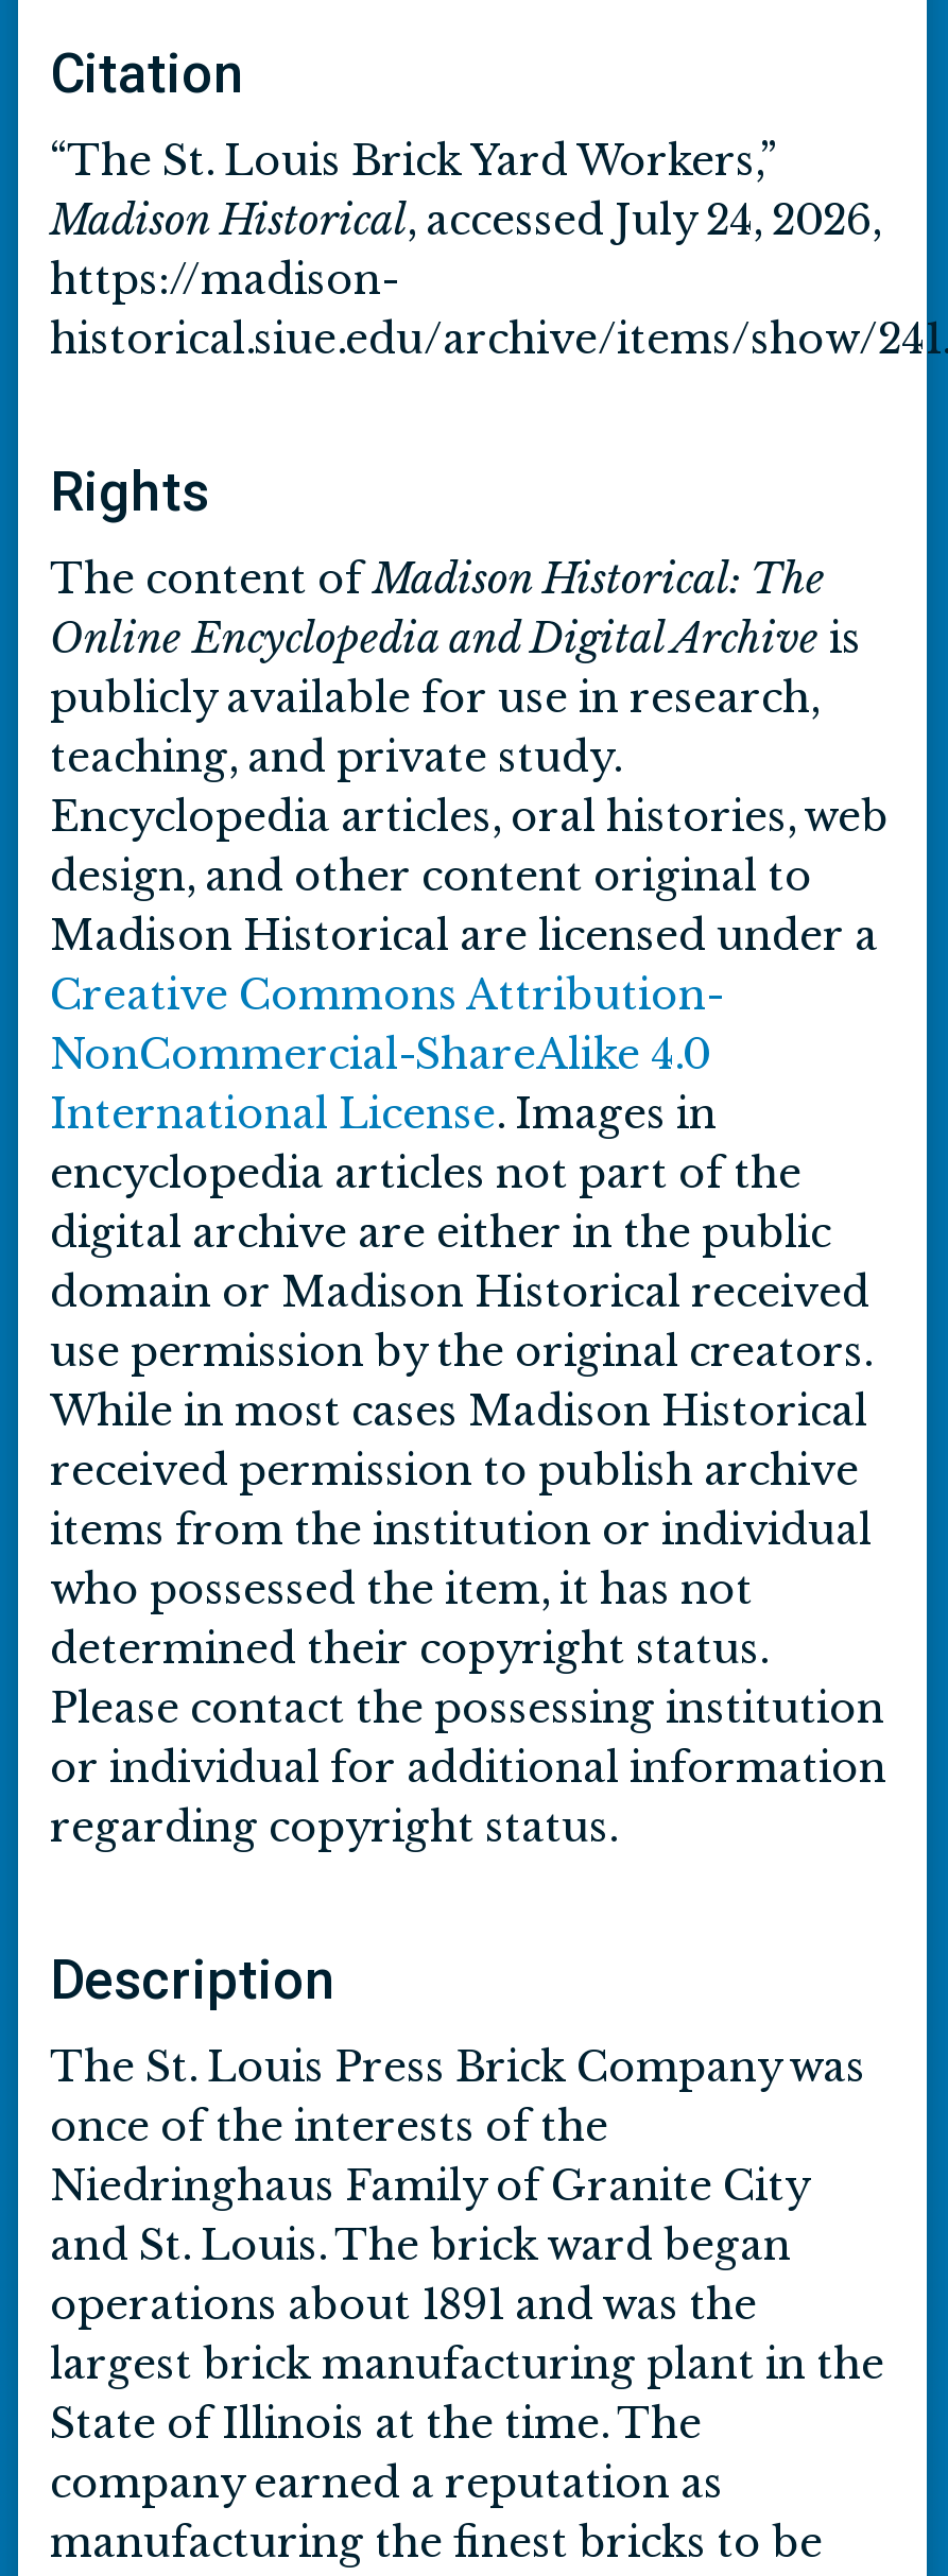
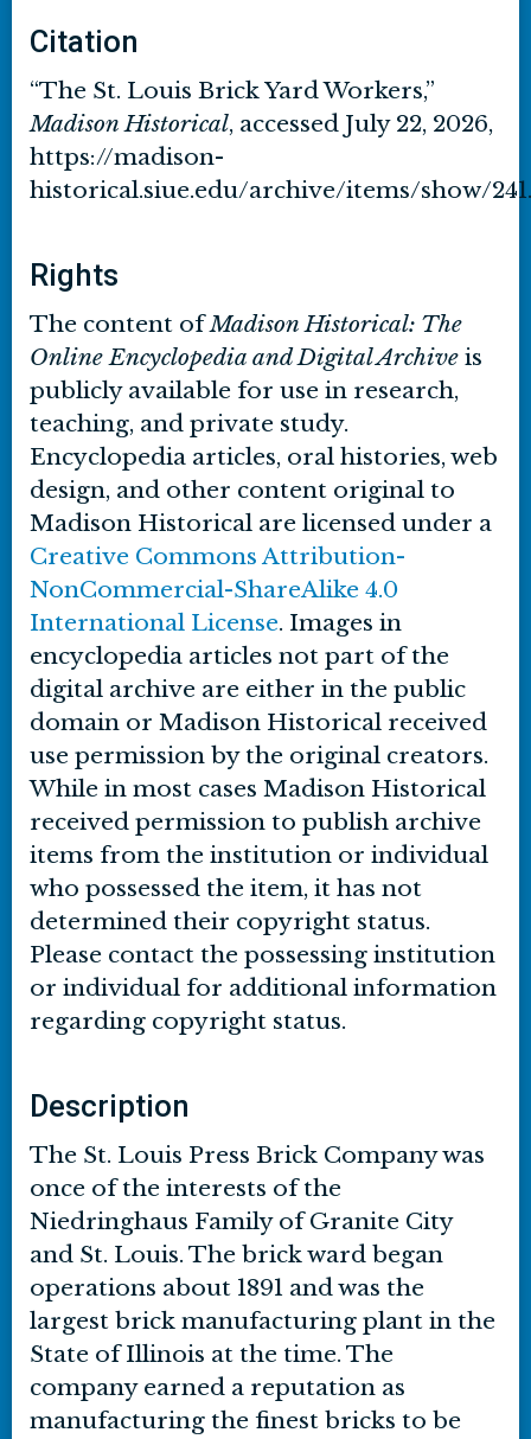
- Madison Historical, accessed July 24, 2026,
+ Madison Historical, accessed July 22, 2026,
